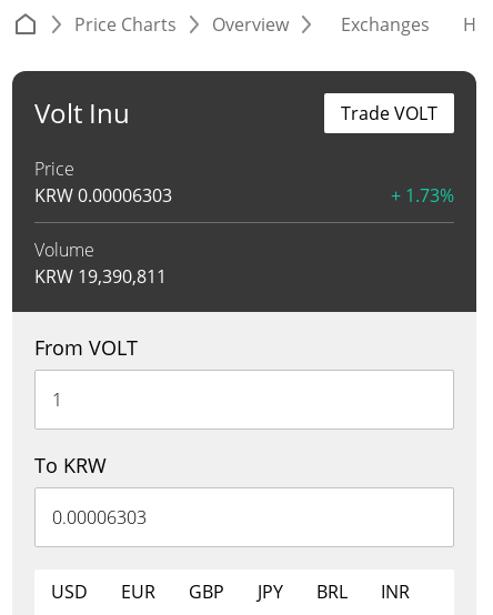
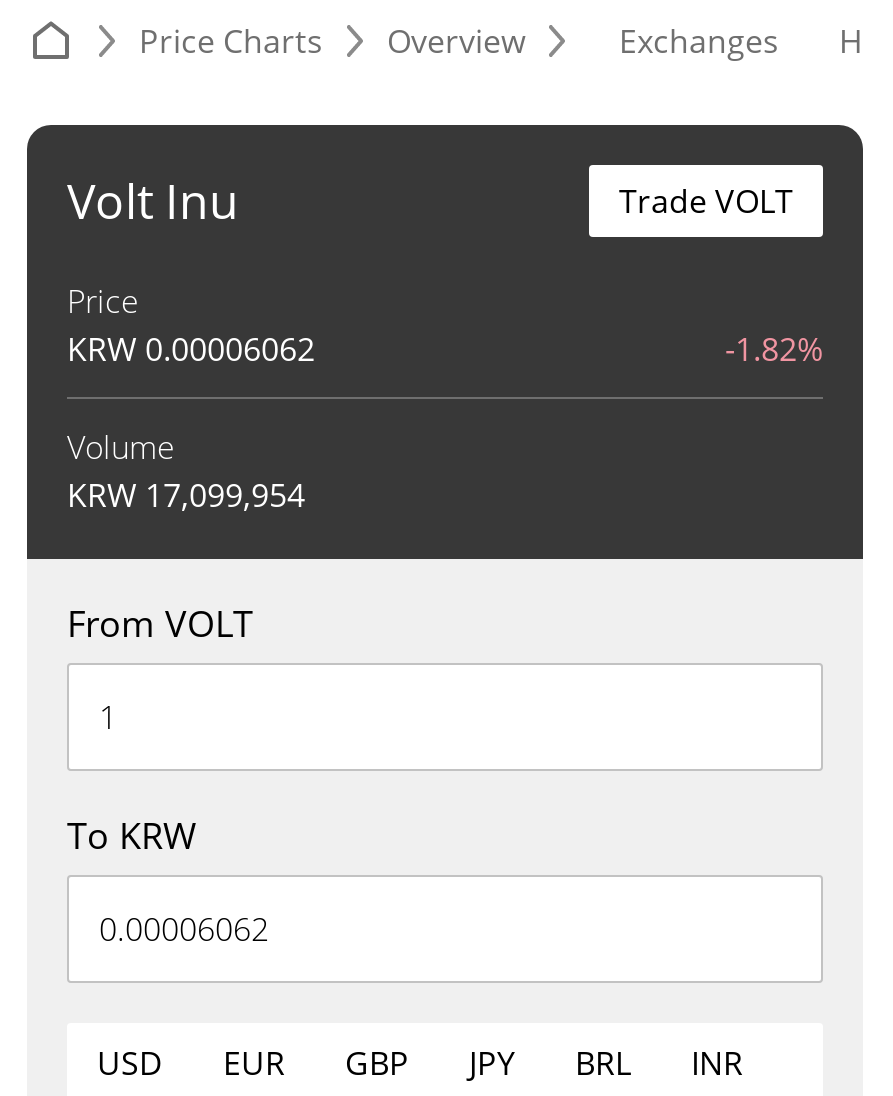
- KRW 0.00006303
- + 1.73%
+ KRW 0.00006062
+ -1.82%

- KRW 19,390,811
+ KRW 17,099,954
